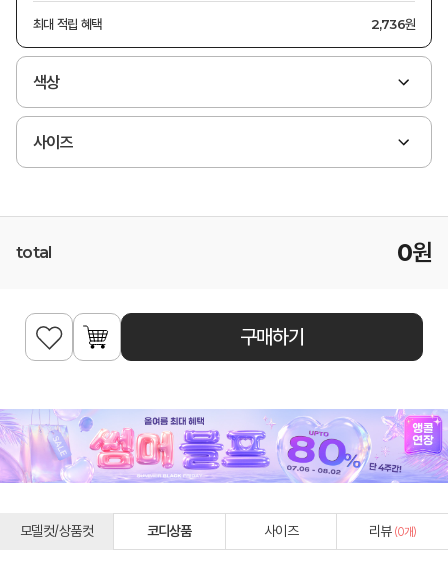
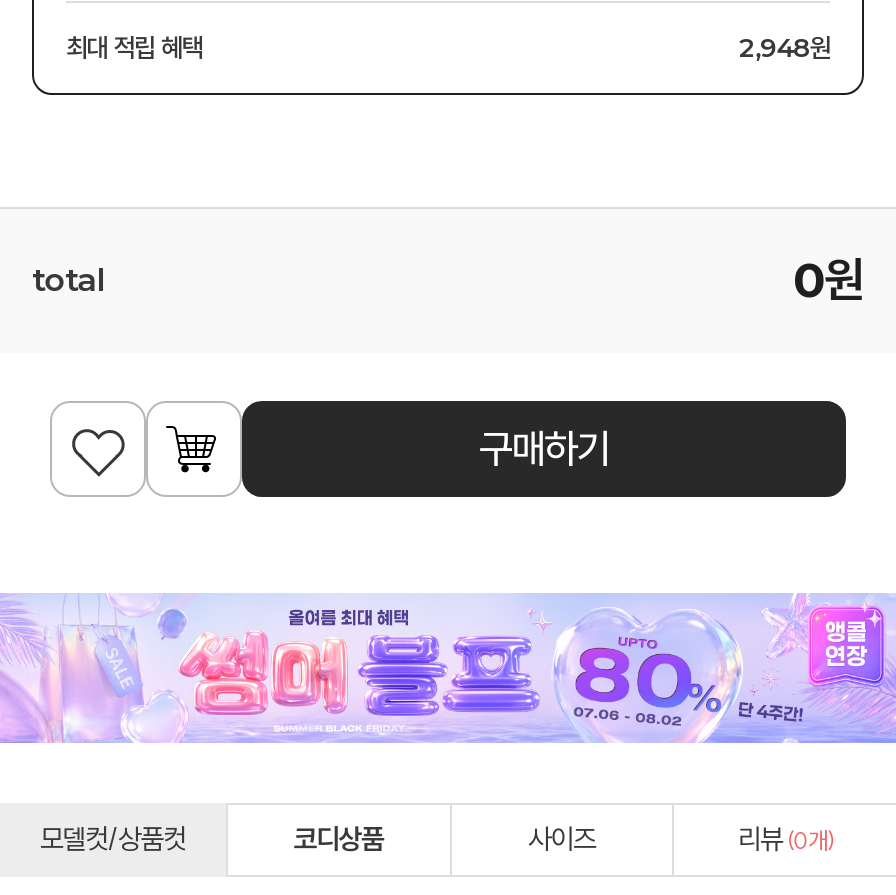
- 2,736원
- 색상
- 사이즈
+ 2,948원
